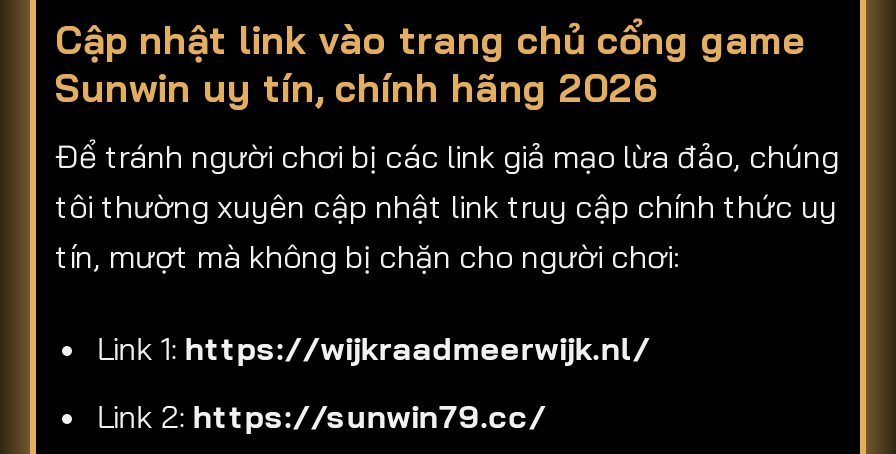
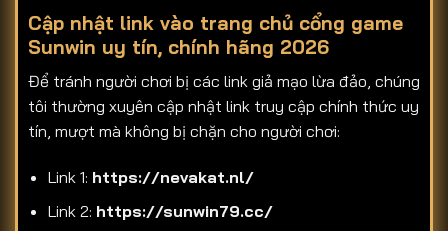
- Link 1: https://wijkraadmeerwijk.nl/
+ Link 1: https://nevakat.nl/
